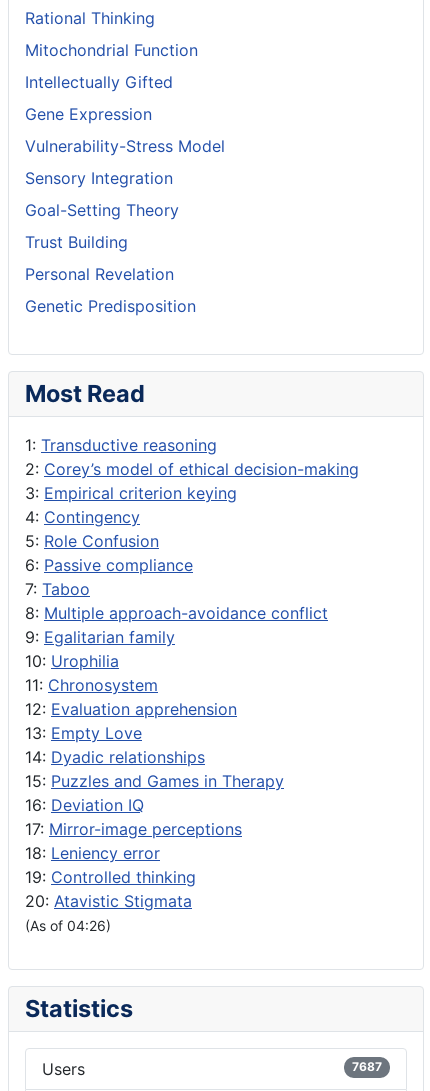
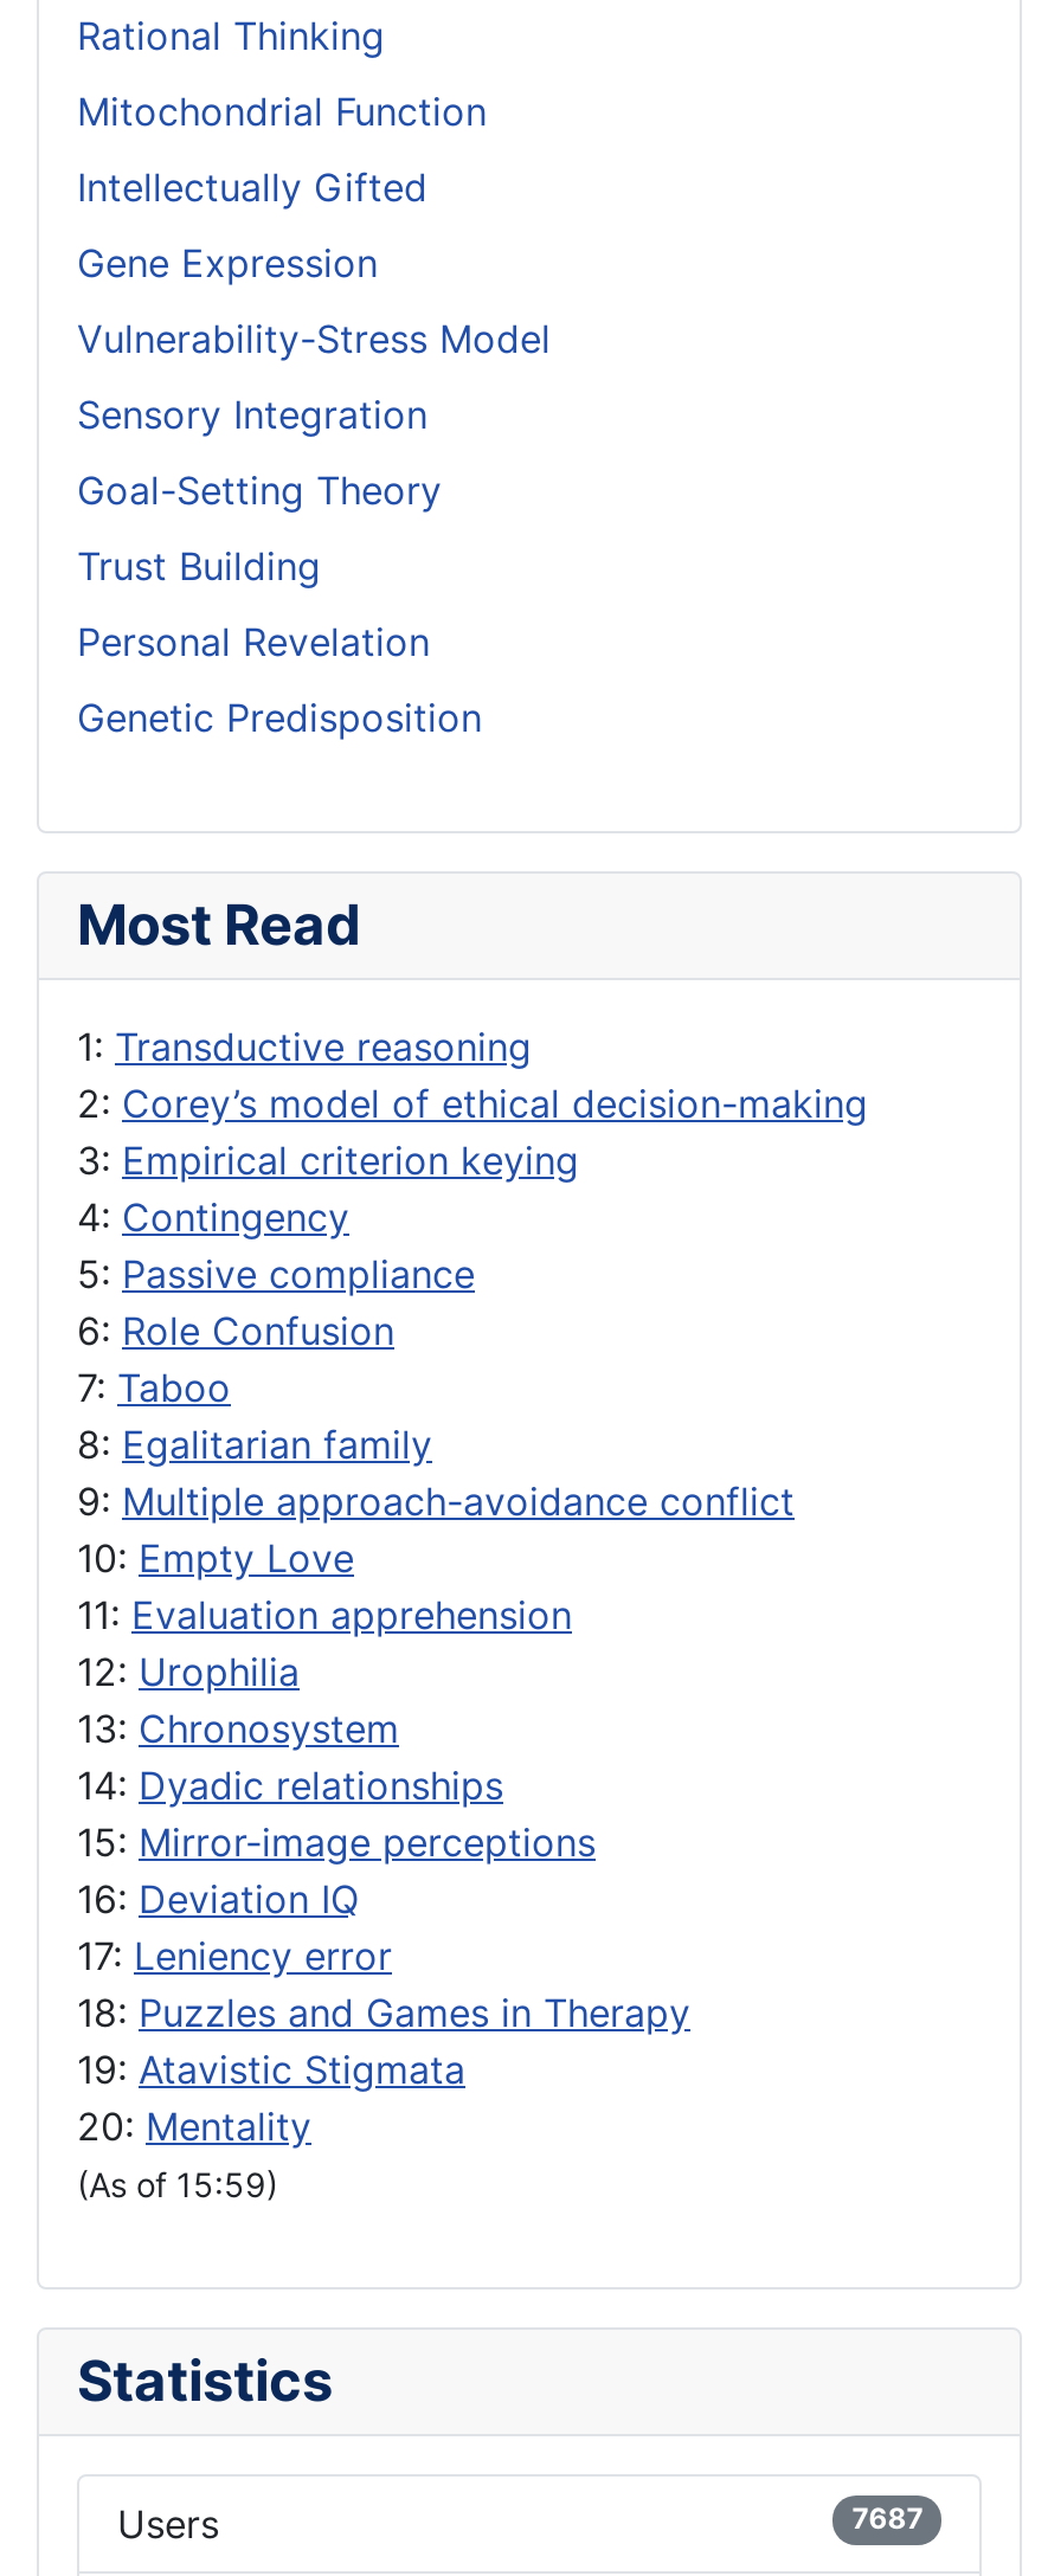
- 5: Role Confusion
- 6: Passive compliance
+ 5: Passive compliance
+ 6: Role Confusion

- 8: Multiple approach-avoidance conflict
- 9: Egalitarian family
- 10: Urophilia
- 11: Chronosystem
- 12: Evaluation apprehension
- 13: Empty Love
+ 8: Egalitarian family
+ 9: Multiple approach-avoidance conflict
+ 10: Empty Love
+ 11: Evaluation apprehension
+ 12: Urophilia
+ 13: Chronosystem

- 15: Puzzles and Games in Therapy
+ 15: Mirror-image perceptions

- 17: Mirror-image perceptions
- 18: Leniency error
- 19: Controlled thinking
- 20: Atavistic Stigmata
- (As of 04:26)
+ 17: Leniency error
+ 18: Puzzles and Games in Therapy
+ 19: Atavistic Stigmata
+ 20: Mentality
+ (As of 15:59)
